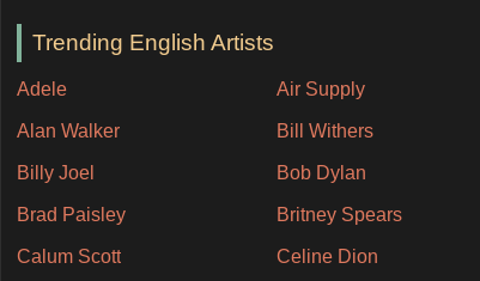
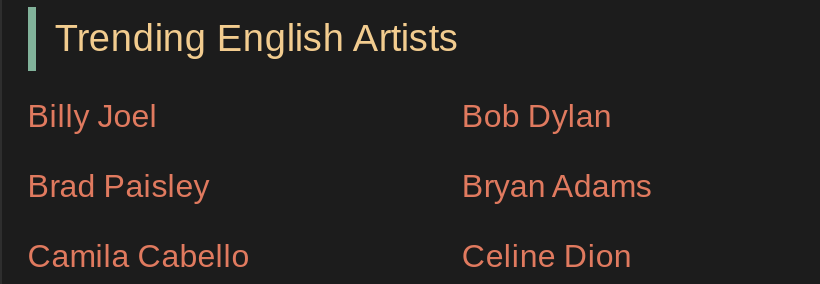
- Adele
- Air Supply
- Alan Walker
- Bill Withers

- Britney Spears
+ Bryan Adams

- Calum Scott
+ Camila Cabello
